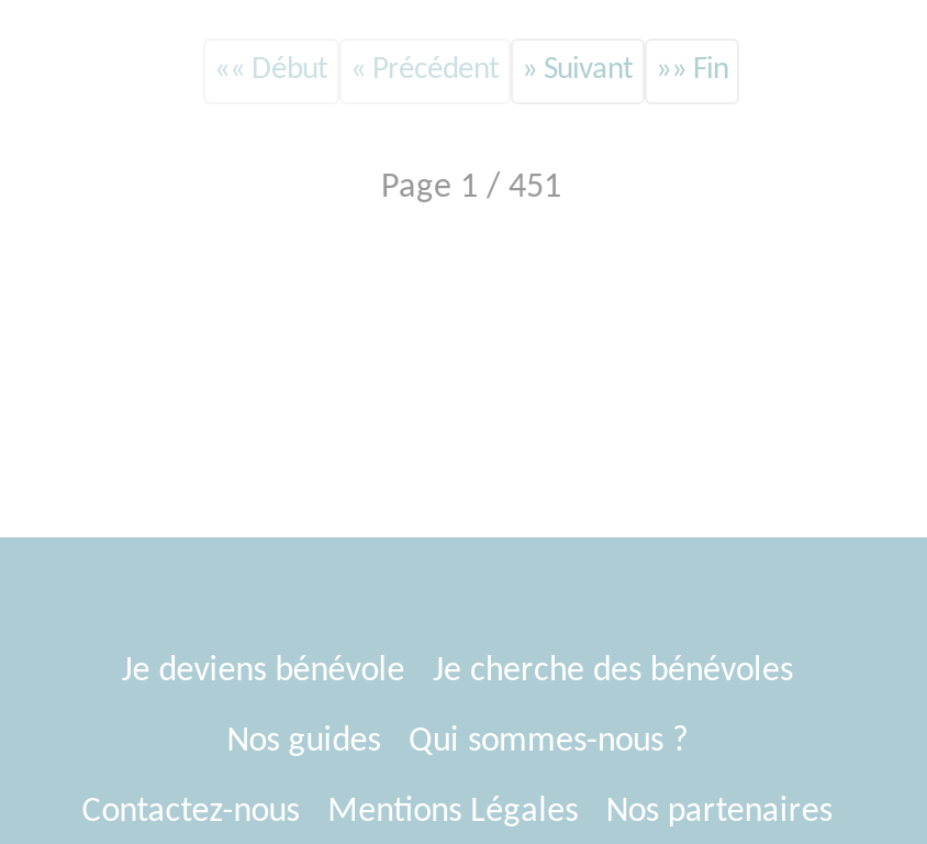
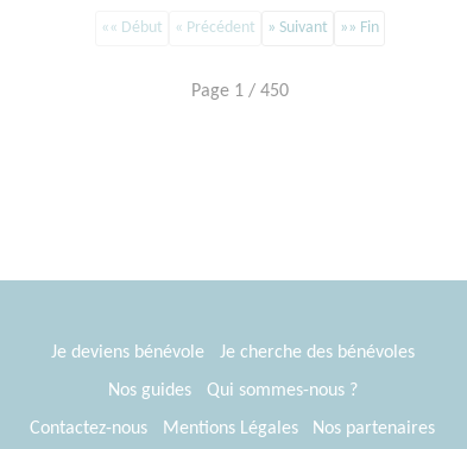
- Page 1 / 451
+ Page 1 / 450
